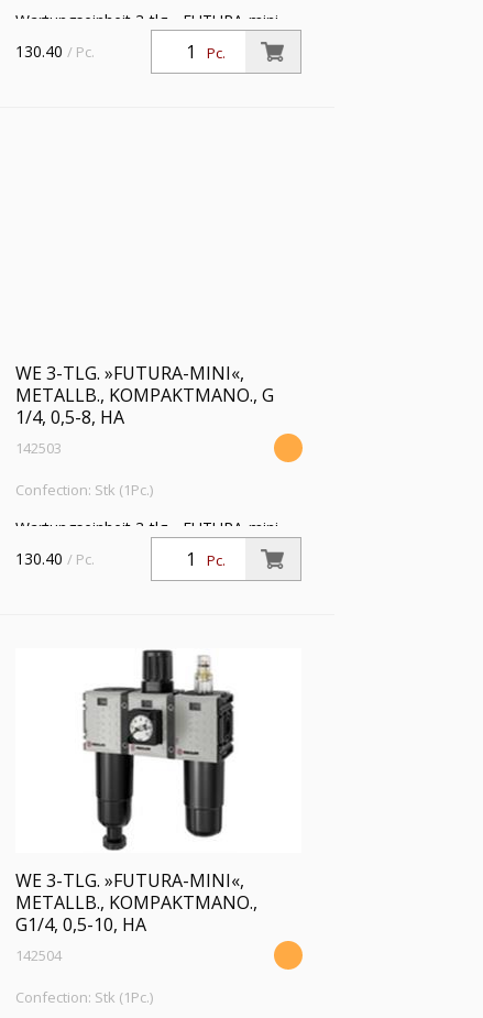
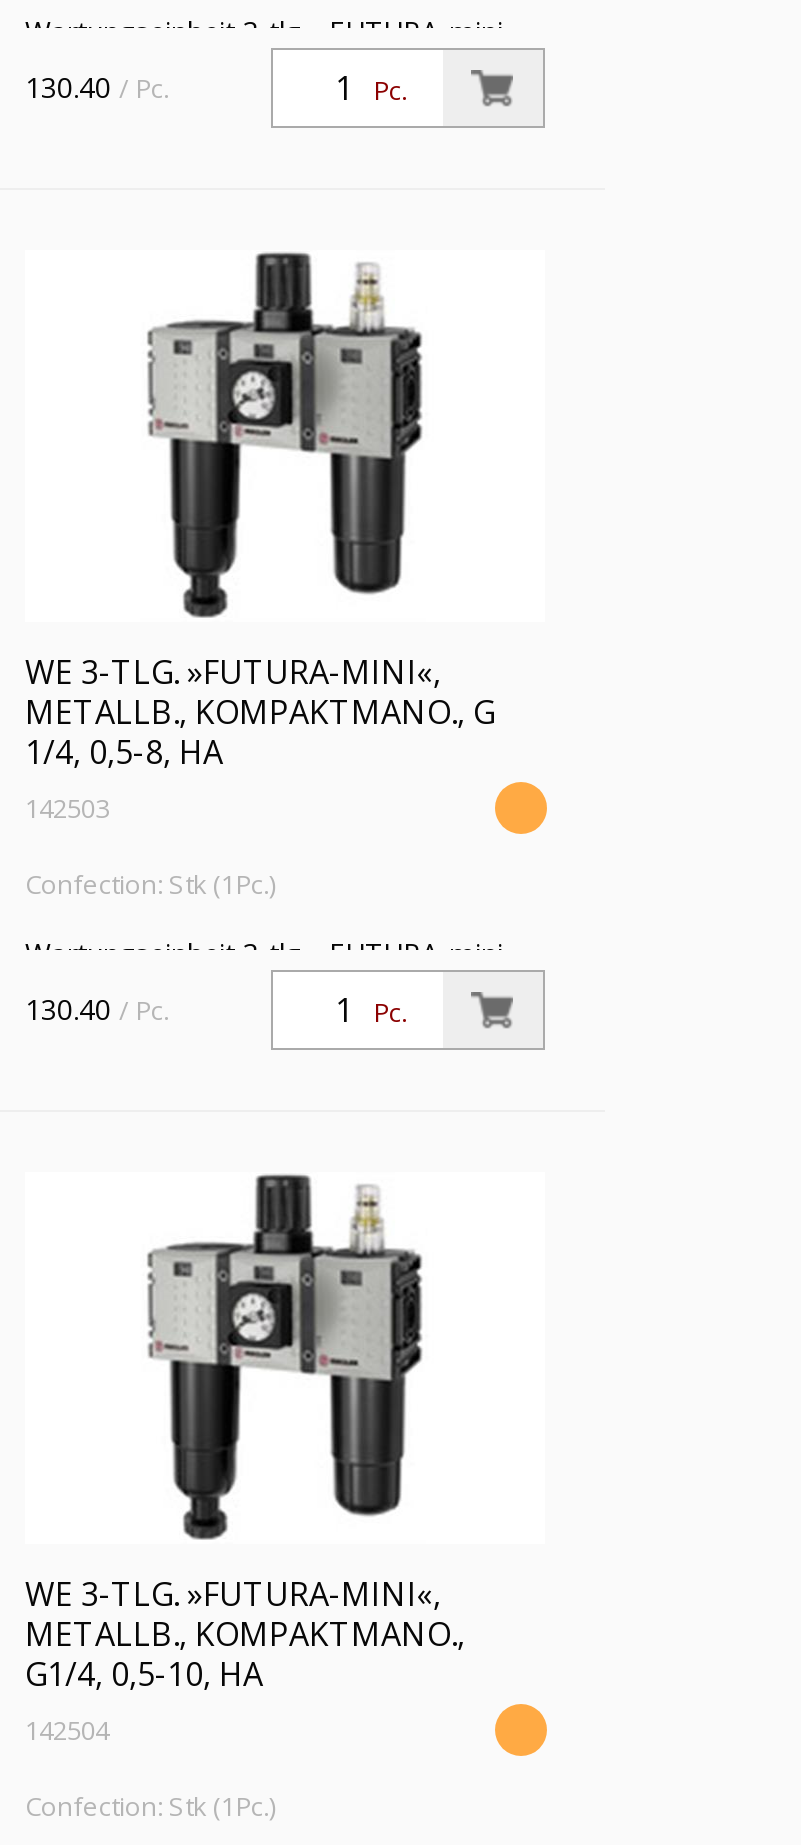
+ [image]
